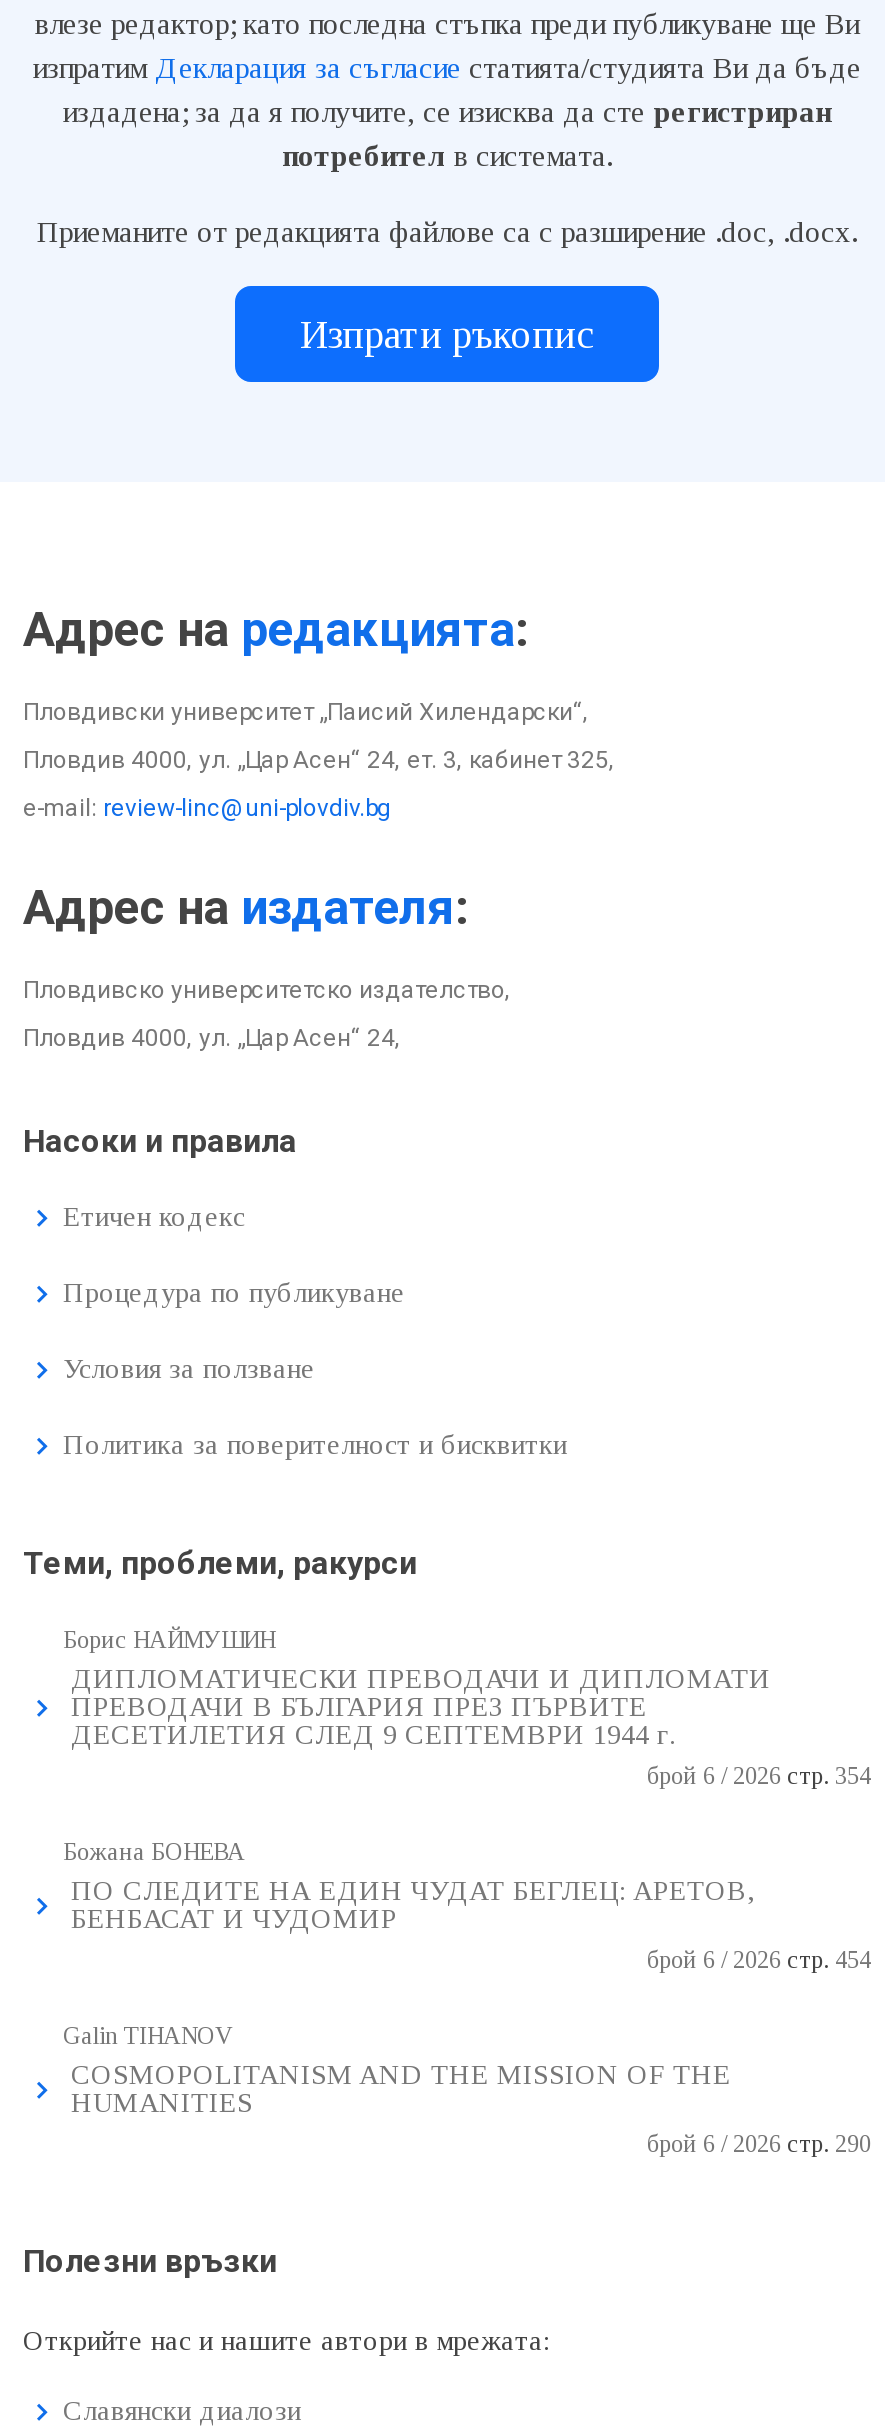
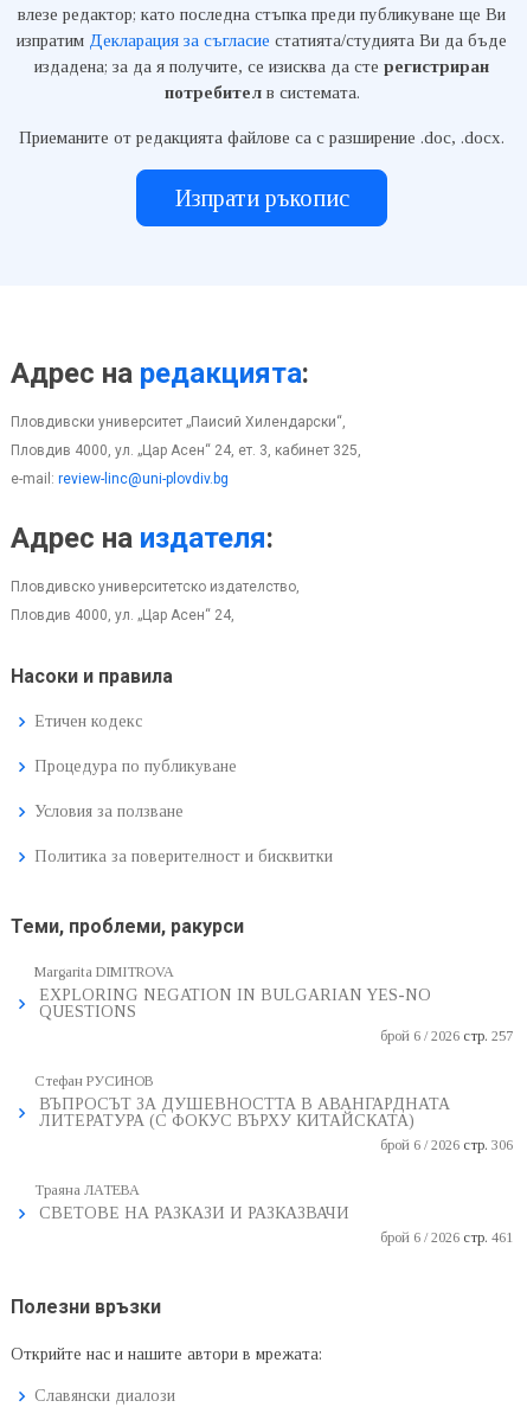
- Борис НАЙМУШИН
- ДИПЛОМАТИЧЕСКИ ПРЕВОДАЧИ И ДИПЛОМАТИ
- ПРЕВОДАЧИ В БЪЛГАРИЯ ПРЕЗ ПЪРВИТЕ
- ДЕСЕТИЛЕТИЯ СЛЕД 9 СЕПТЕМВРИ 1944 г.
- брой 6 / 2026 стр. 354
+ Margarita DIMITROVA
+ EXPLORING NEGATION IN BULGARIAN YES-NO
+ QUESTIONS
+ брой 6 / 2026 стр. 257

- Божана БОНЕВА
- ПО СЛЕДИТЕ НА ЕДИН ЧУДАТ БЕГЛЕЦ: АРЕТОВ,
- БЕНБАСАТ И ЧУДОМИР
- брой 6 / 2026 стр. 454
+ Стефан РУСИНОВ
+ ВЪПРОСЪТ ЗА ДУШЕВНОСТТА В АВАНГАРДНАТА
+ ЛИТЕРАТУРА (С ФОКУС ВЪРХУ КИТАЙСКАТА)
+ брой 6 / 2026 стр. 306

- Galin TIHANOV
- COSMOPOLITANISM AND THE MISSION OF THE
- HUMANITIES
- брой 6 / 2026 стр. 290
+ Траяна ЛАТЕВА
+ СВЕТОВЕ НА РАЗКАЗИ И РАЗКАЗВАЧИ
+ брой 6 / 2026 стр. 461
